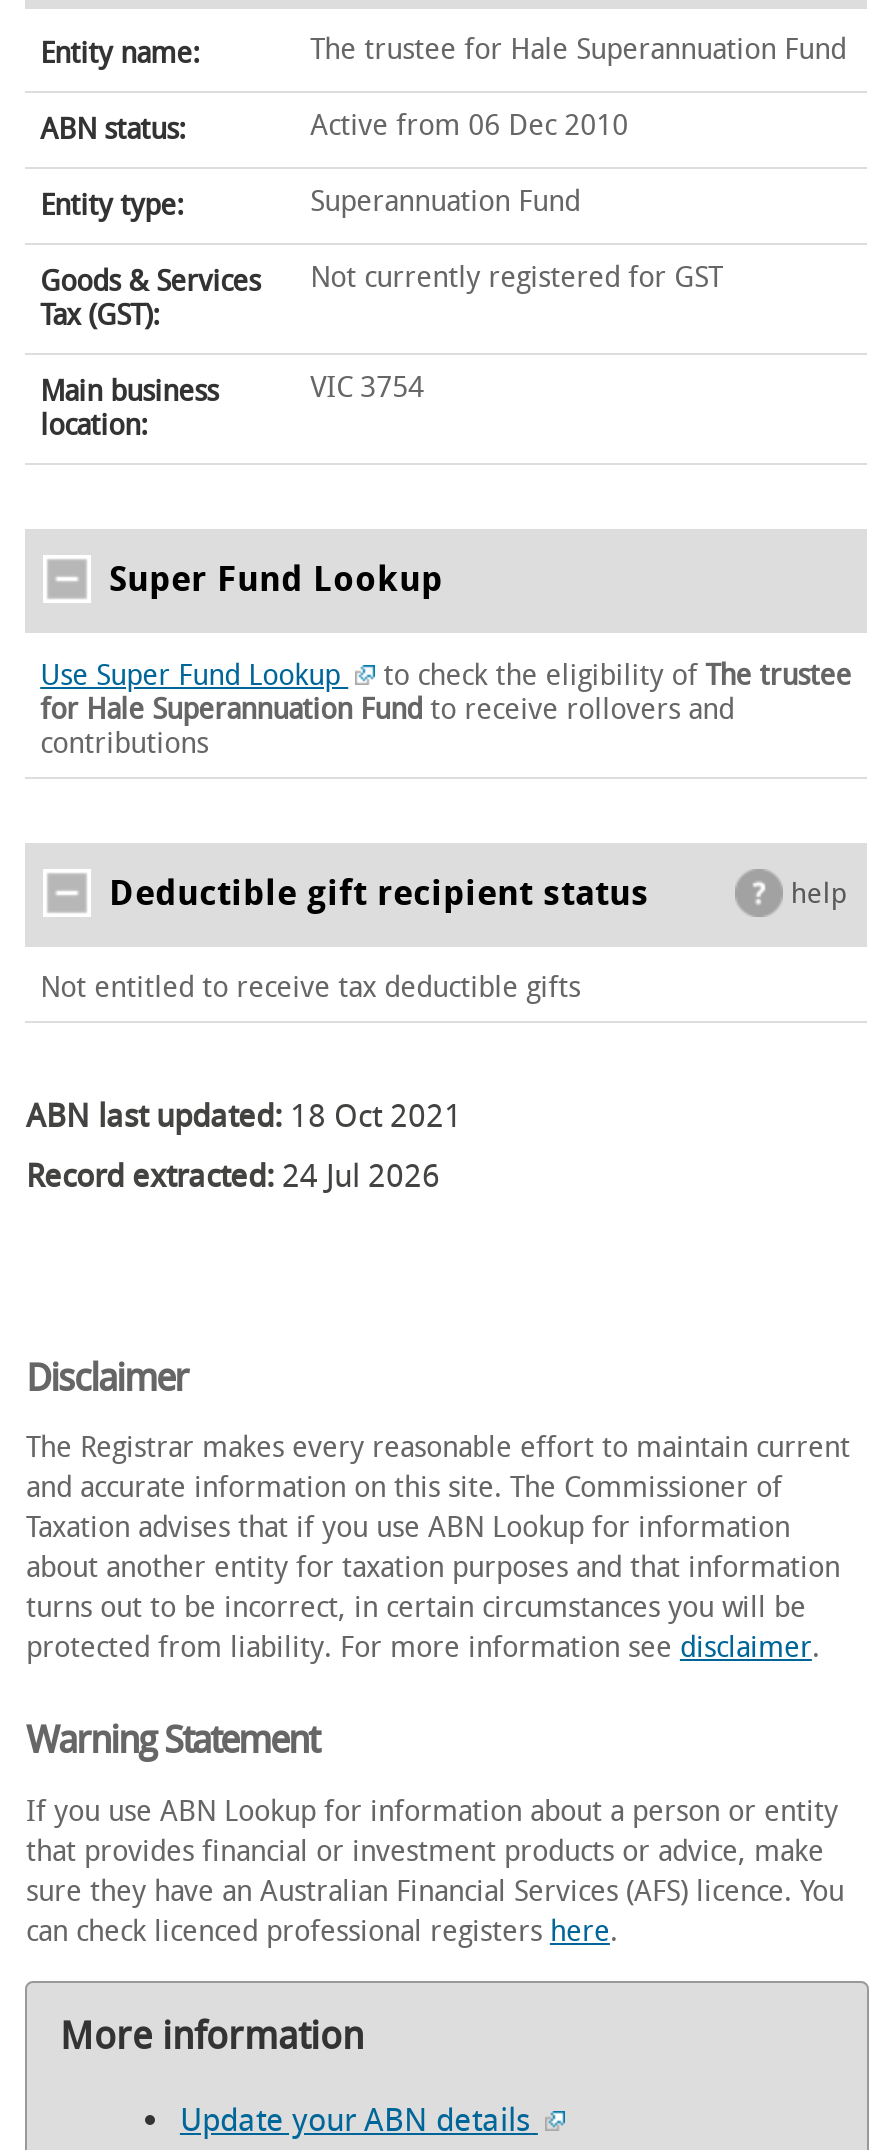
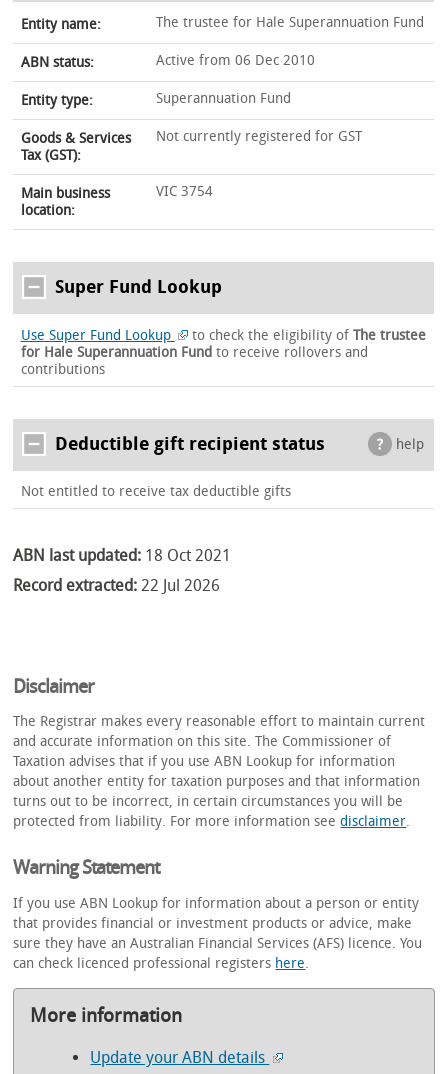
- Record extracted: 24 Jul 2026
+ Record extracted: 22 Jul 2026
